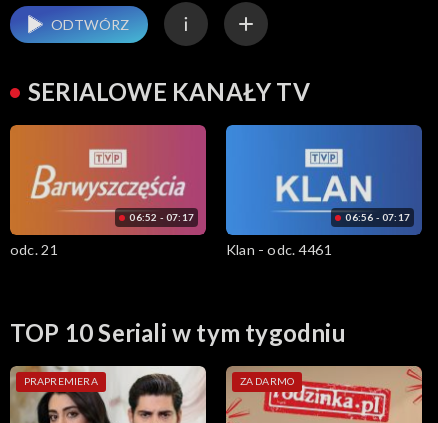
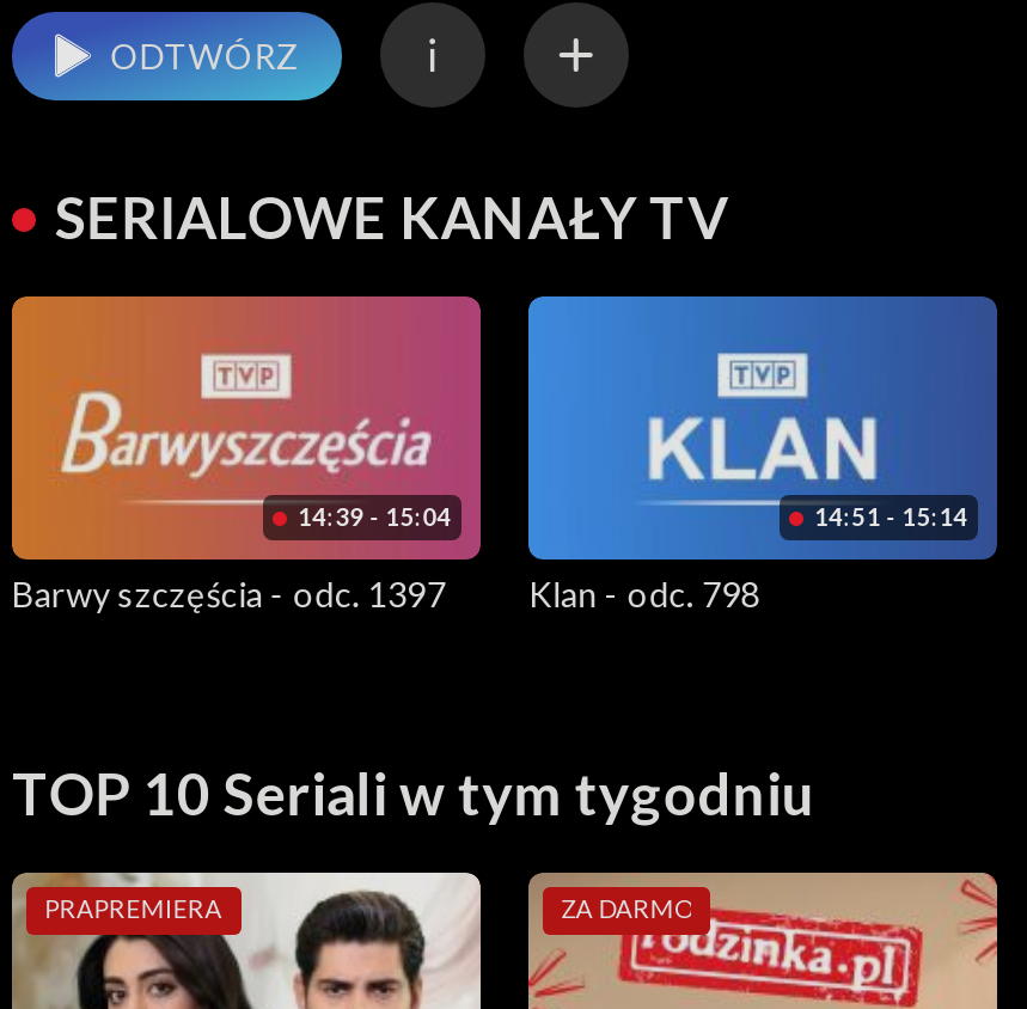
- 06:52 - 07:17
+ 14:39 - 15:04

- 06:56 - 07:17
+ 14:51 - 15:14

- odc. 21
+ Barwy szczęścia - odc. 1397

- Klan - odc. 4461
+ Klan - odc. 798
